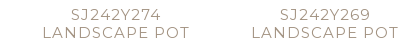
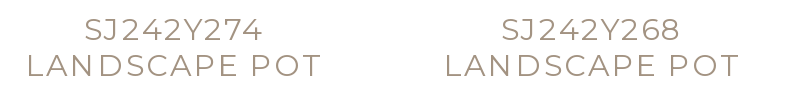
- SJ242Y269
+ SJ242Y268
